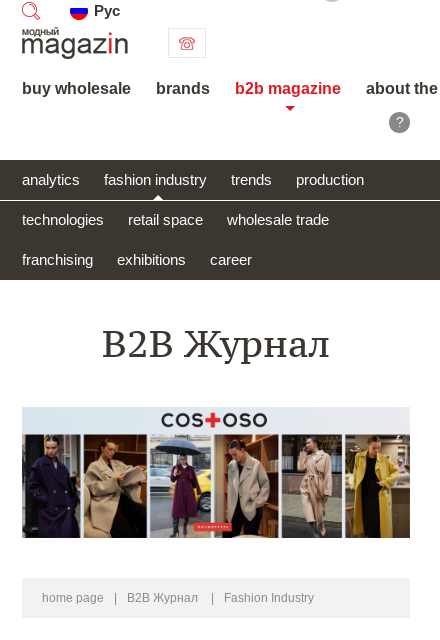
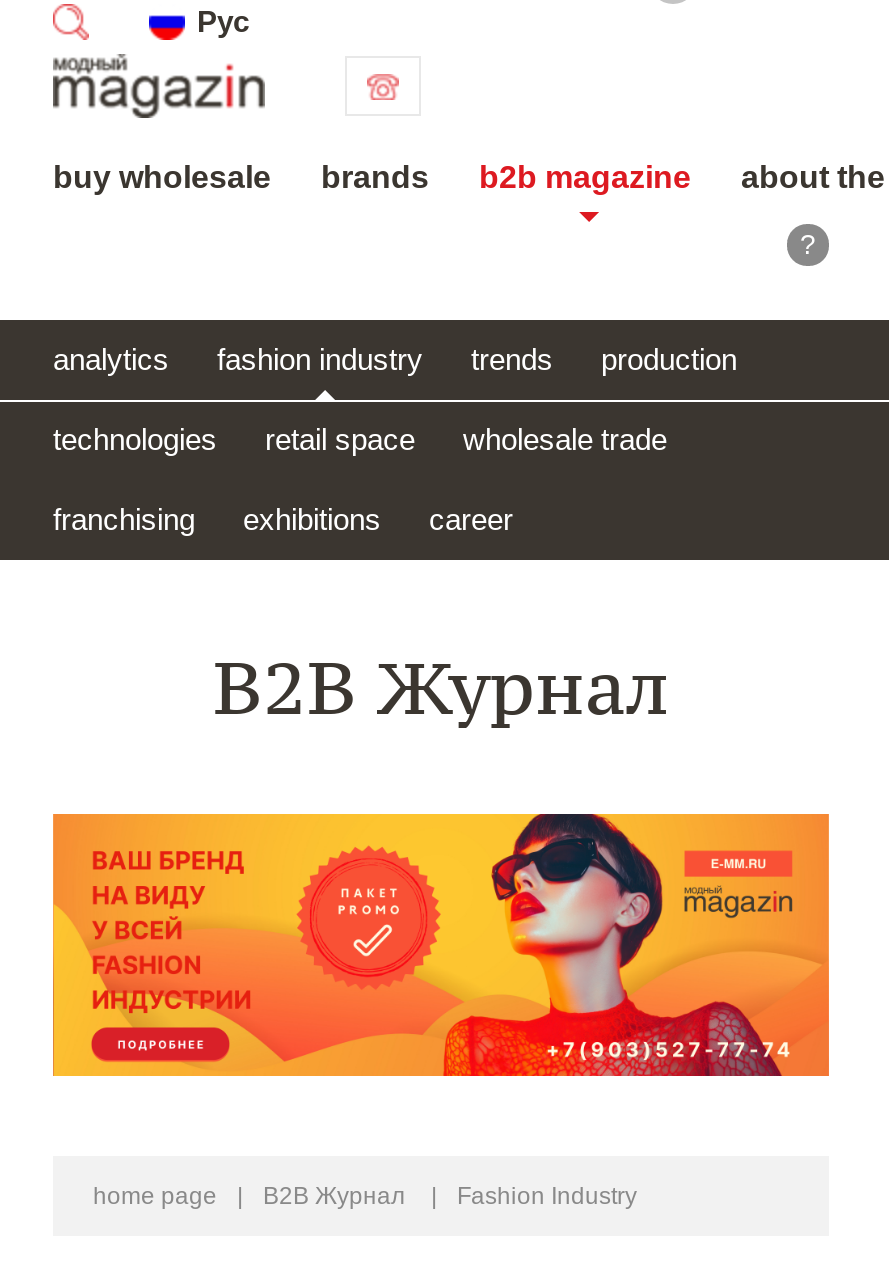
- [image]
+ [image]
